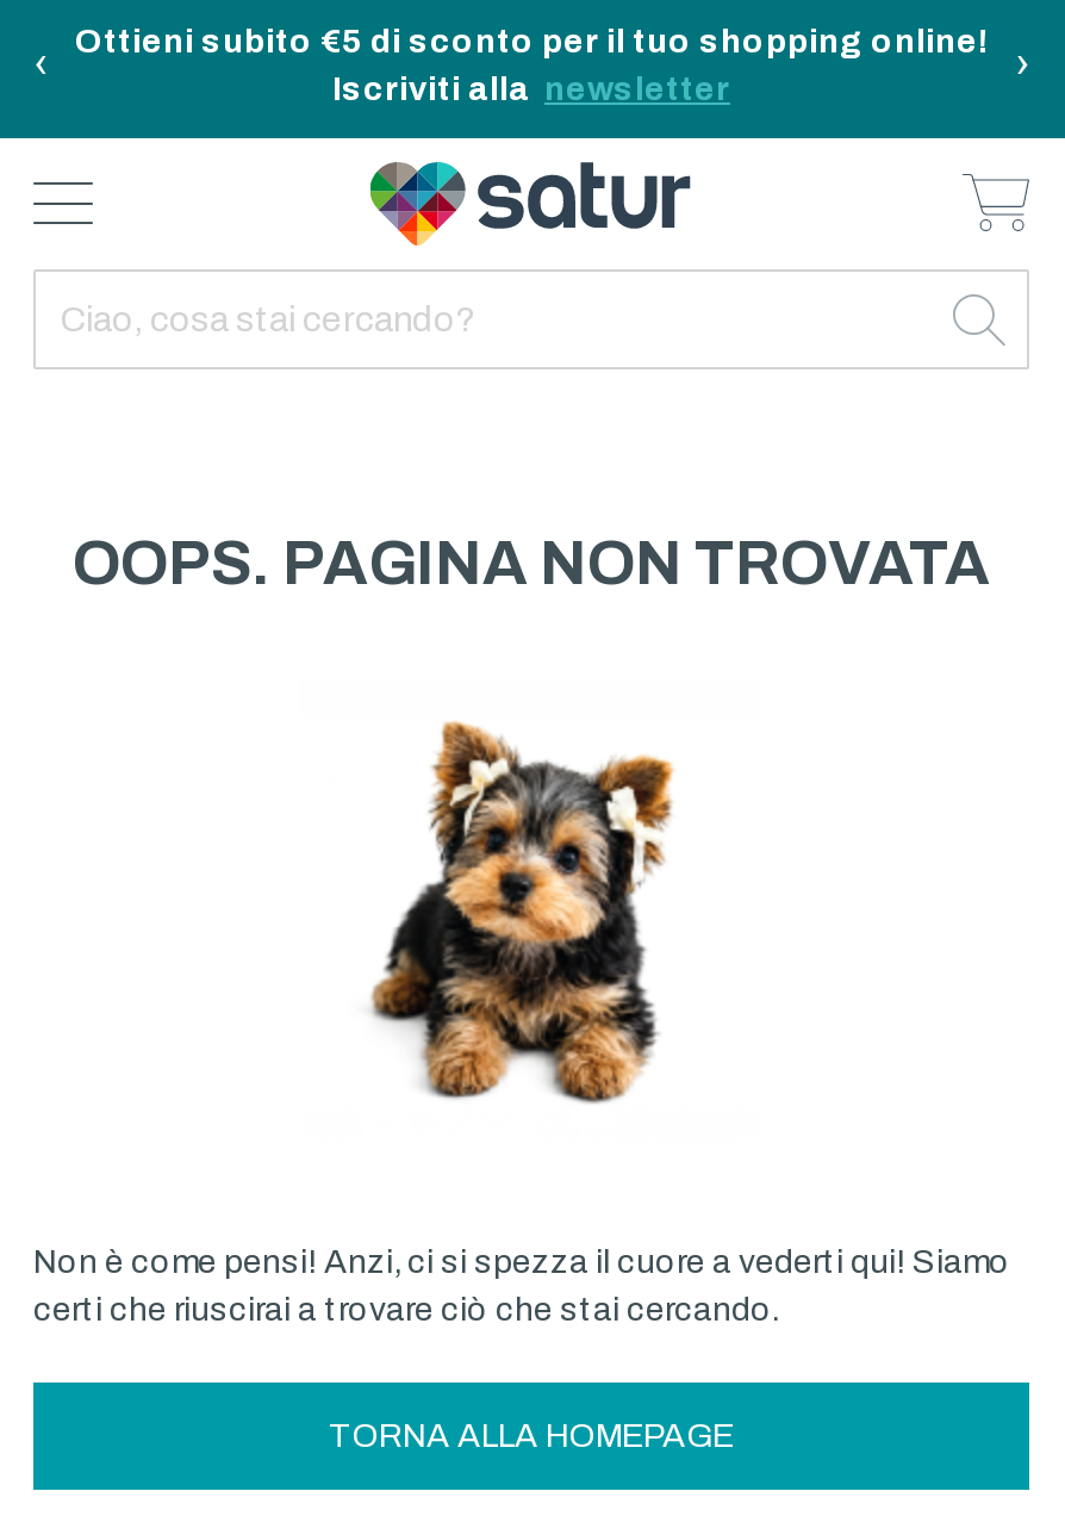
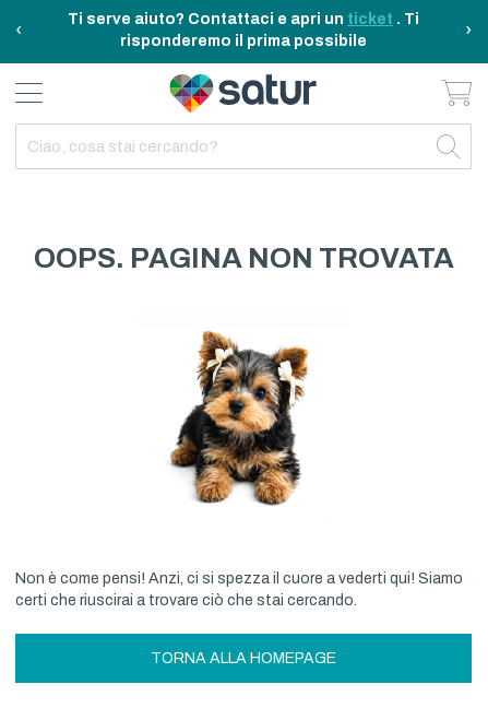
- Ottieni subito €5 di sconto per il tuo shopping online!
- Iscriviti alla newsletter
+ Ti serve aiuto? Contattaci e apri un ticket. Ti
+ risponderemo il prima possibile
